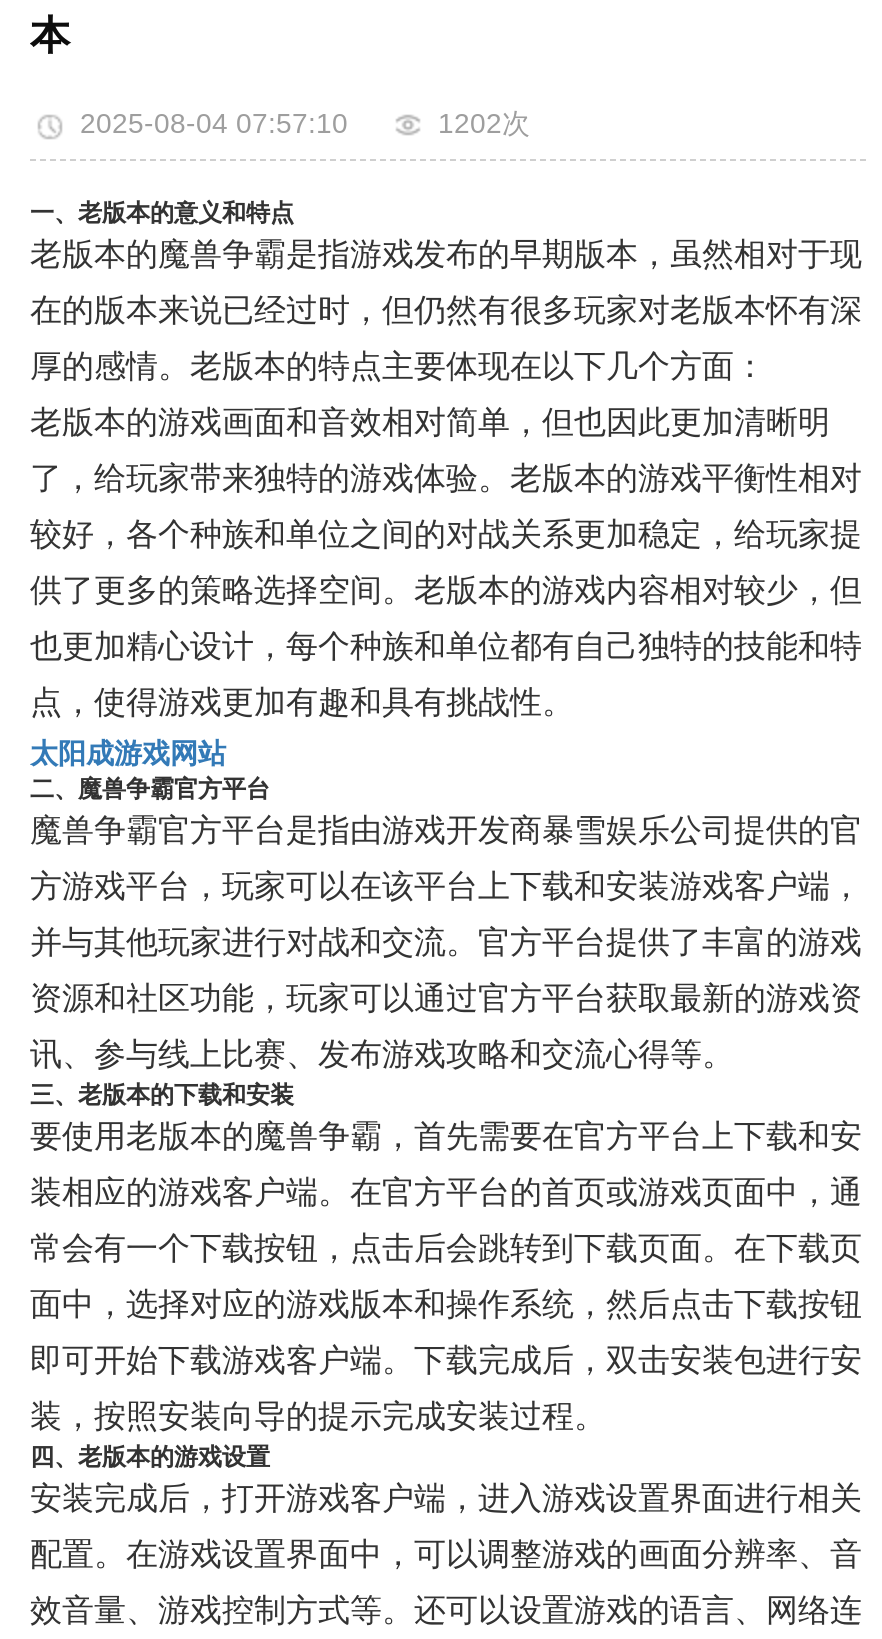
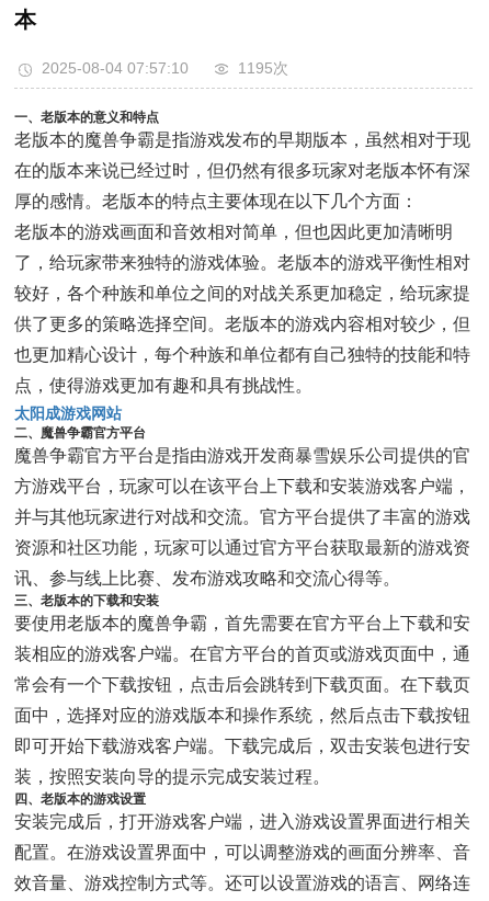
- 1202次
+ 1195次
